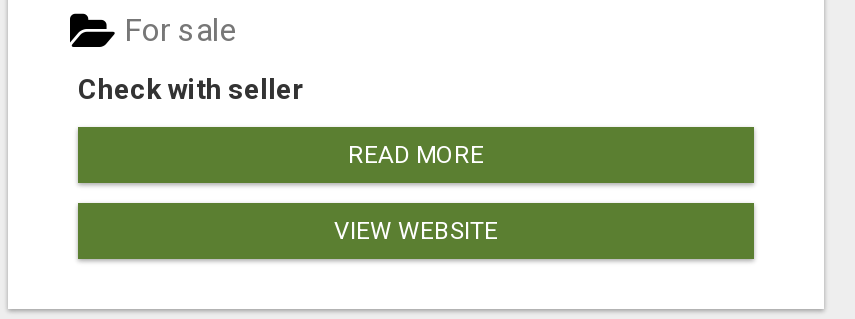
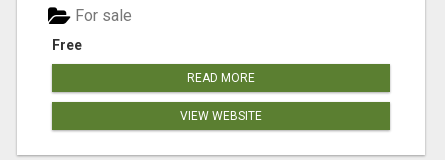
- Check with seller
+ Free
